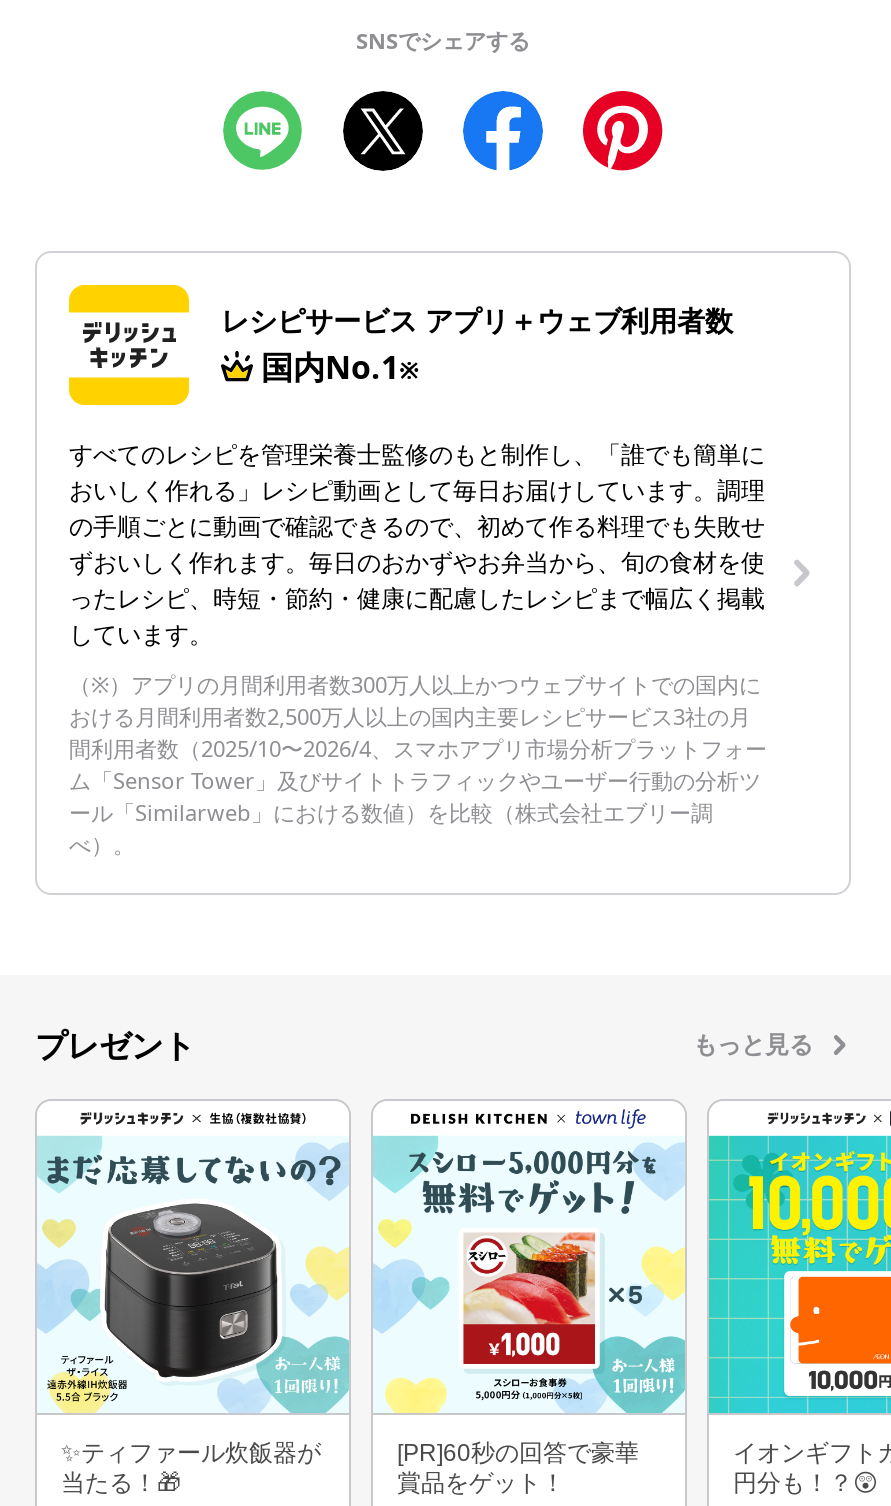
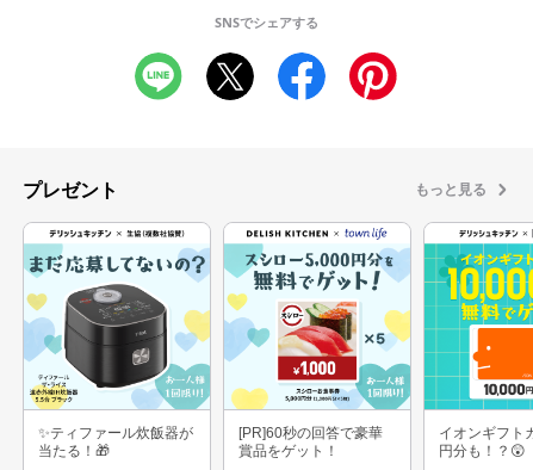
- [image]
- レシピサービス アプリ＋ウェブ利用者数
- 国内No.1※
- すべてのレシピを管理栄養士監修のもと制作し、「誰でも簡単に
- おいしく作れる」レシピ動画として毎日お届けしています。調理
- の手順ごとに動画で確認できるので、初めて作る料理でも失敗せ
- ずおいしく作れます。毎日のおかずやお弁当から、旬の食材を使
- ったレシピ、時短・節約・健康に配慮したレシピまで幅広く掲載
- しています。
- （※）アプリの月間利用者数300万人以上かつウェブサイトでの国内に
- おける月間利用者数2,500万人以上の国内主要レシピサービス3社の月
- 間利用者数（2025/10〜2026/4、スマホアプリ市場分析プラットフォー
- ム「Sensor Tower」及びサイトトラフィックやユーザー行動の分析ツ
- ール「Similarweb」における数値）を比較（株式会社エブリー調
- べ）。
